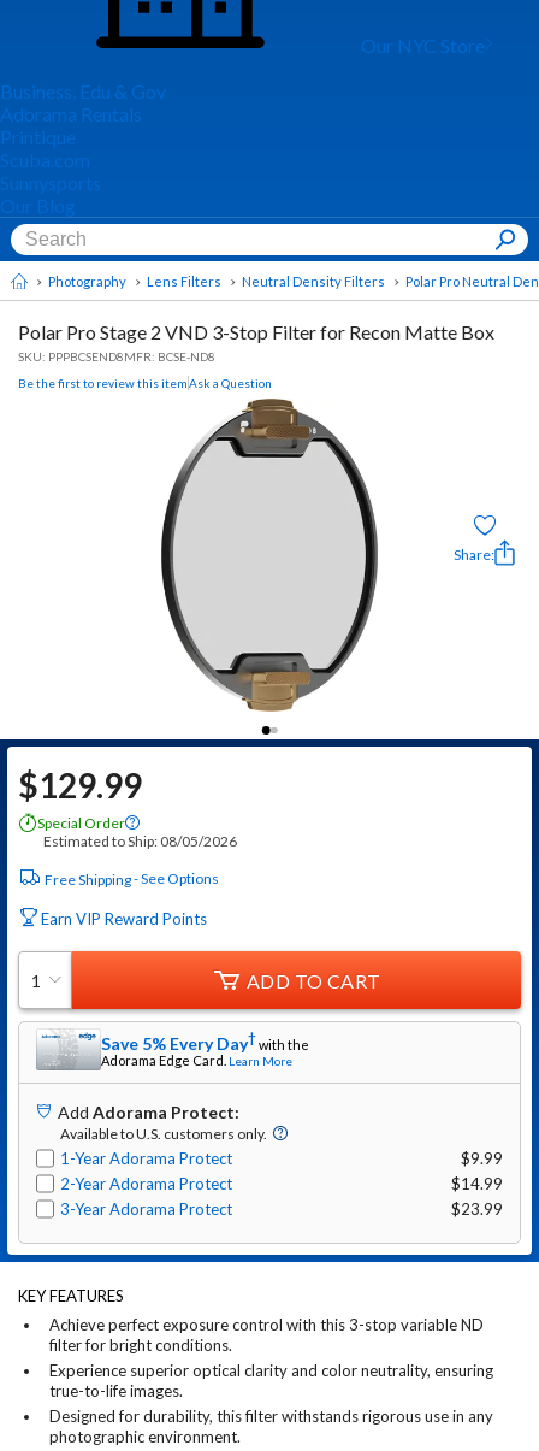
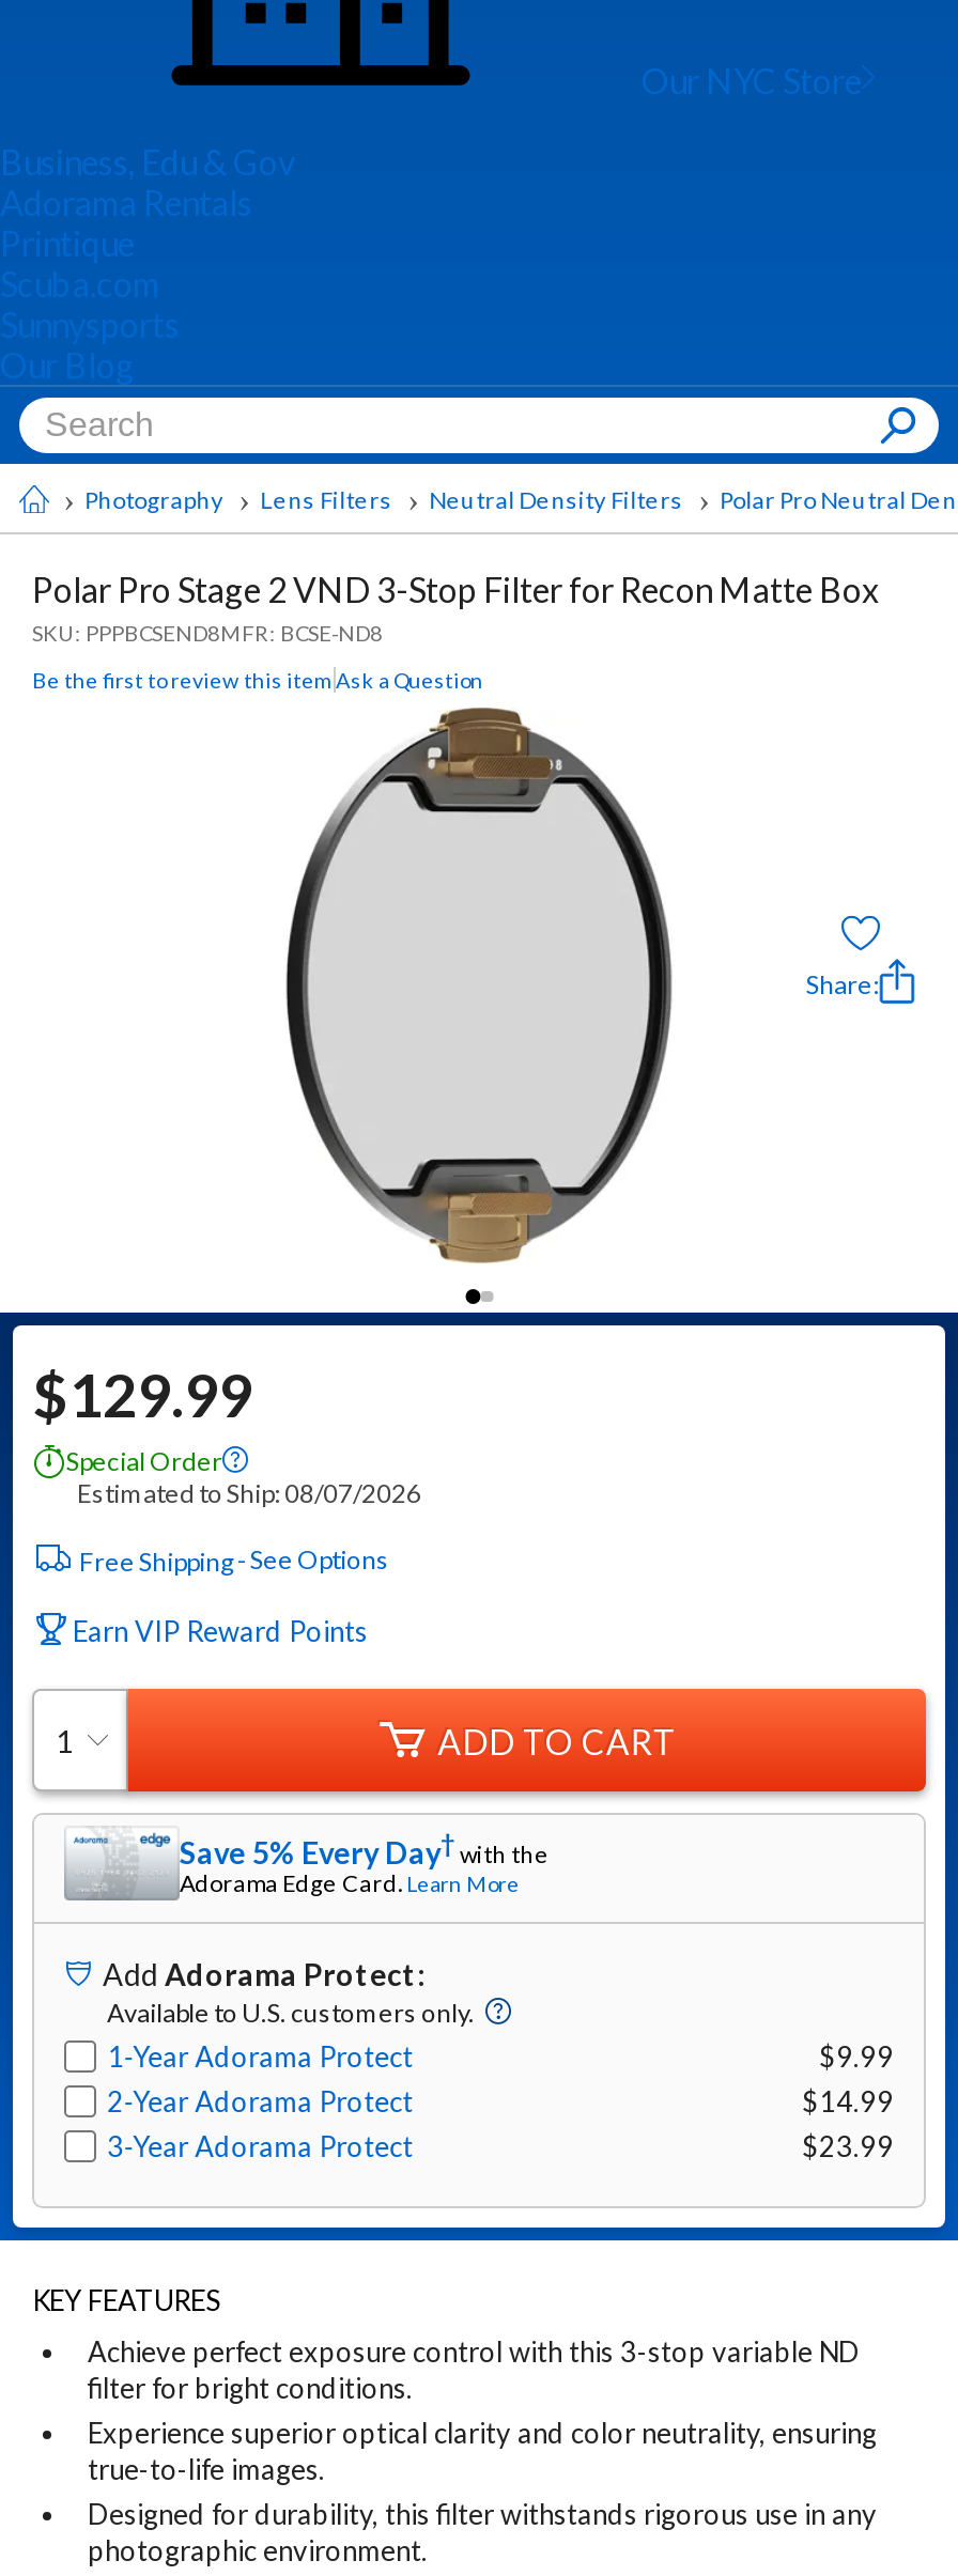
- Estimated to Ship: 08/05/2026
+ Estimated to Ship: 08/07/2026
